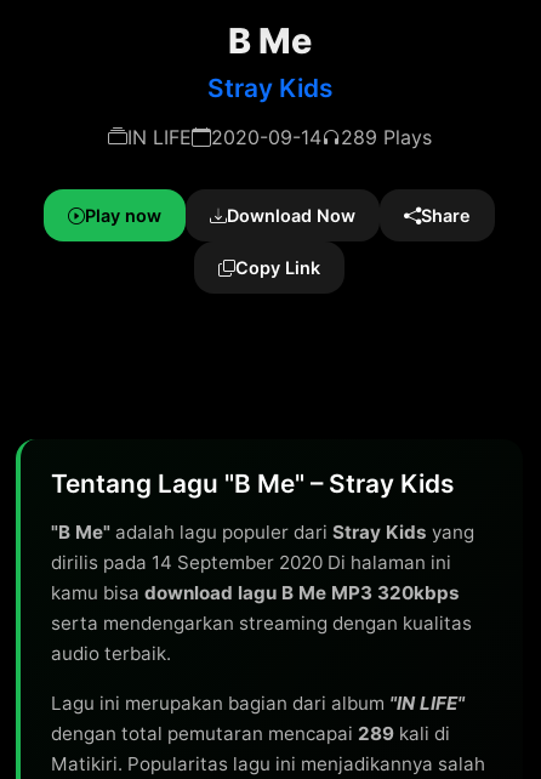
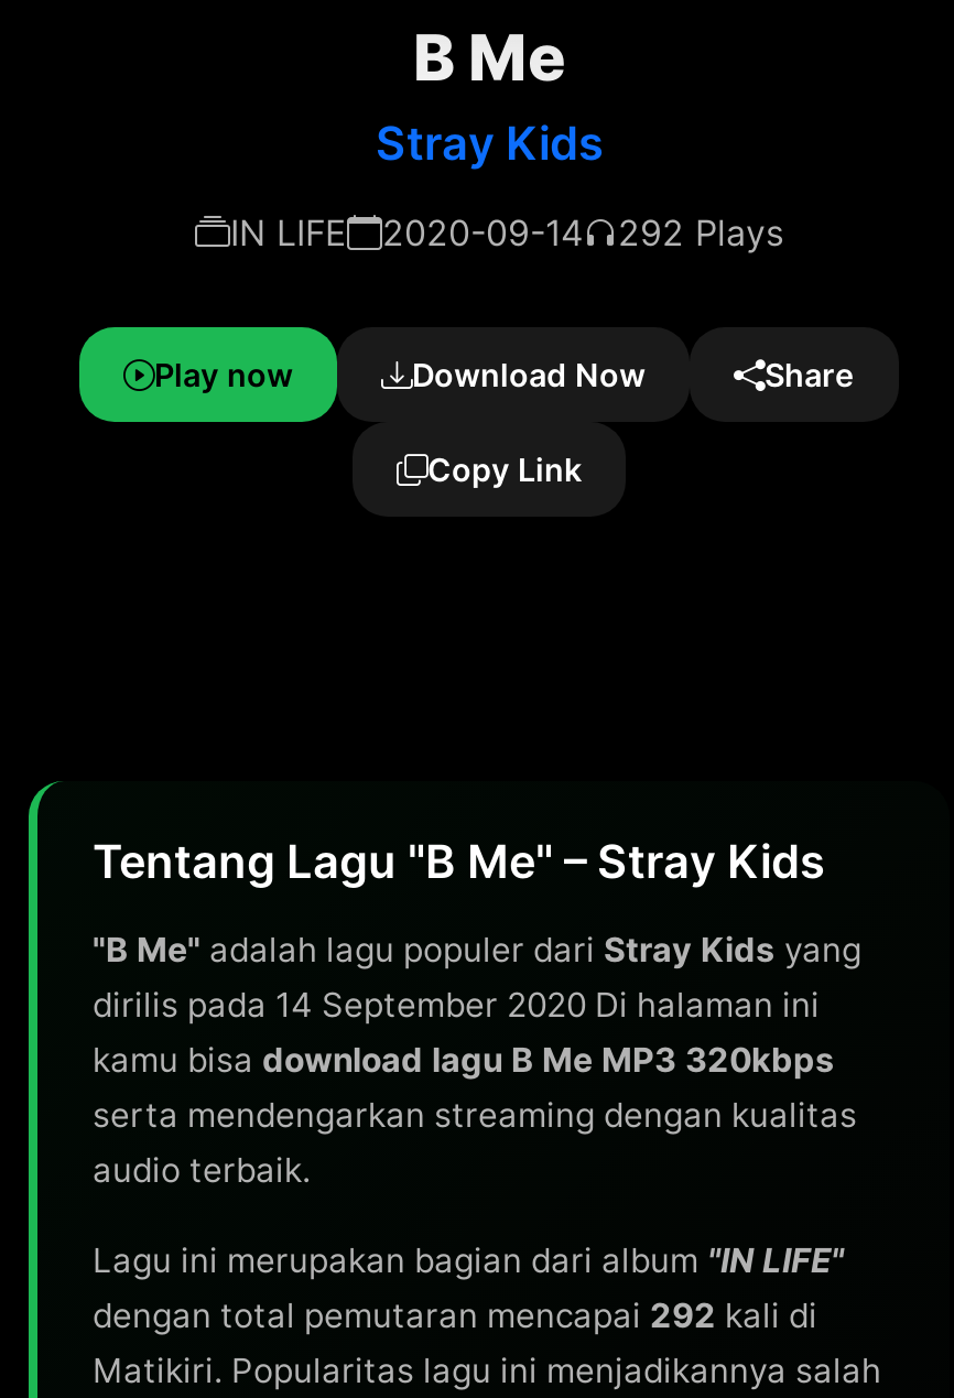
- IN LIFE 2020-09-14 289 Plays
+ IN LIFE 2020-09-14 292 Plays

- dengan total pemutaran mencapai 289 kali di
+ dengan total pemutaran mencapai 292 kali di
